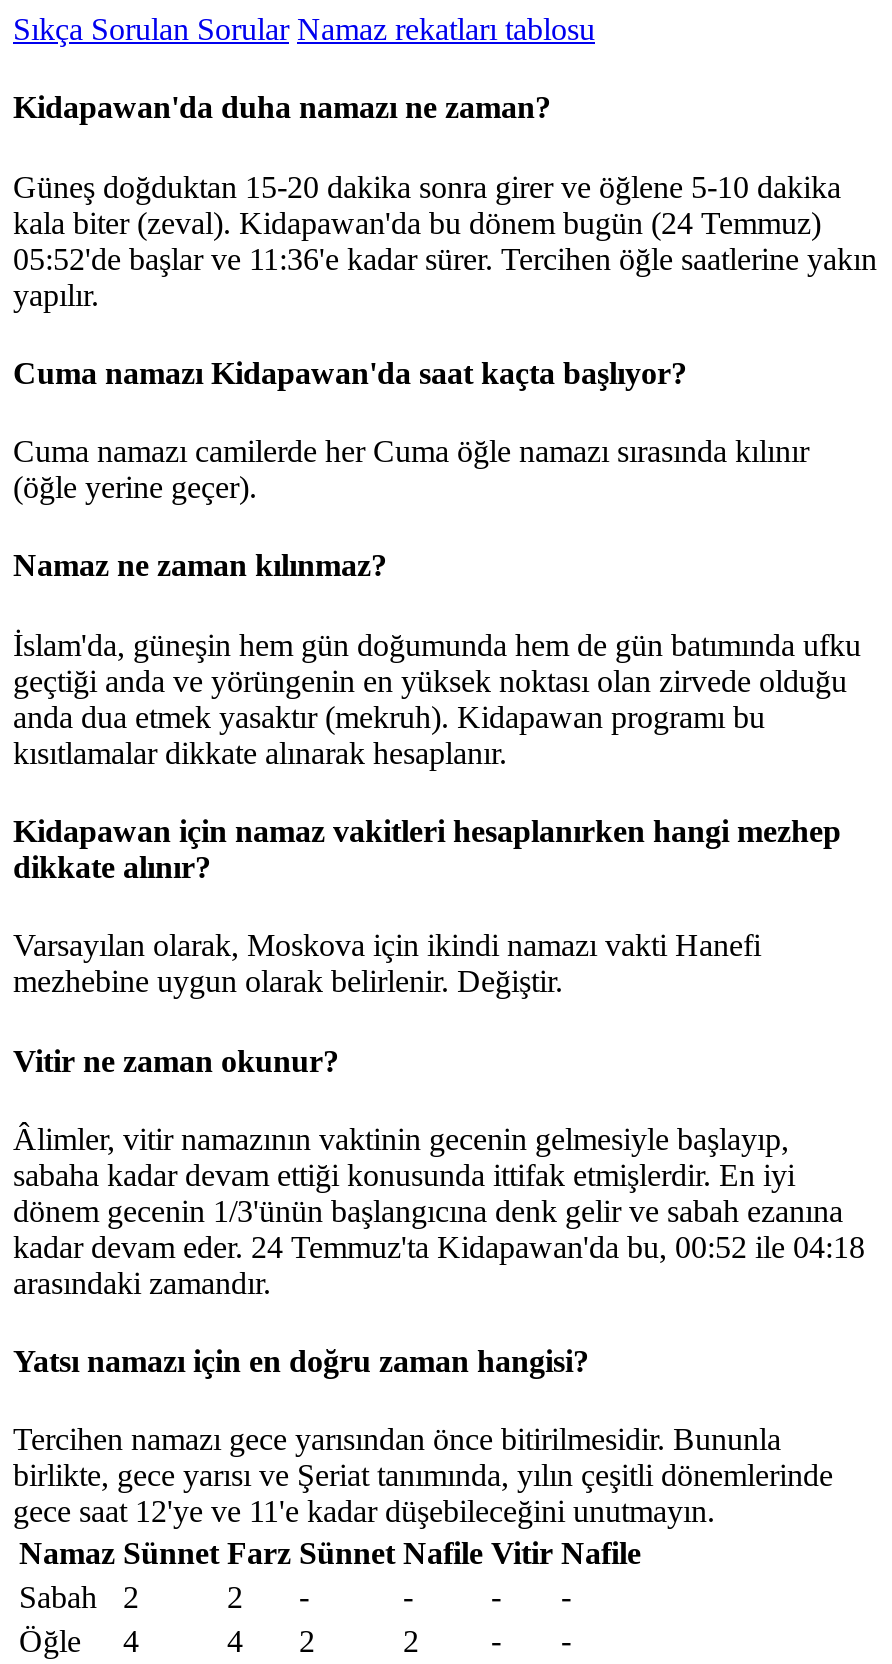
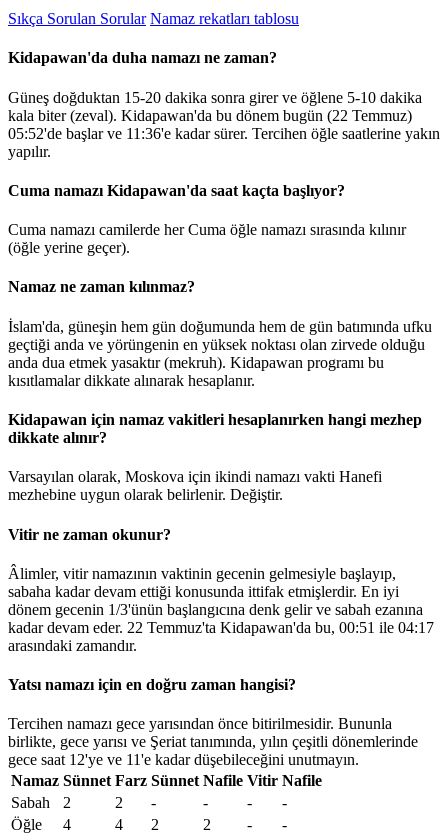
- kala biter (zeval). Kidapawan'da bu dönem bugün (24 Temmuz)
+ kala biter (zeval). Kidapawan'da bu dönem bugün (22 Temmuz)

- kadar devam eder. 24 Temmuz'ta Kidapawan'da bu, 00:52 ile 04:18
+ kadar devam eder. 22 Temmuz'ta Kidapawan'da bu, 00:51 ile 04:17
